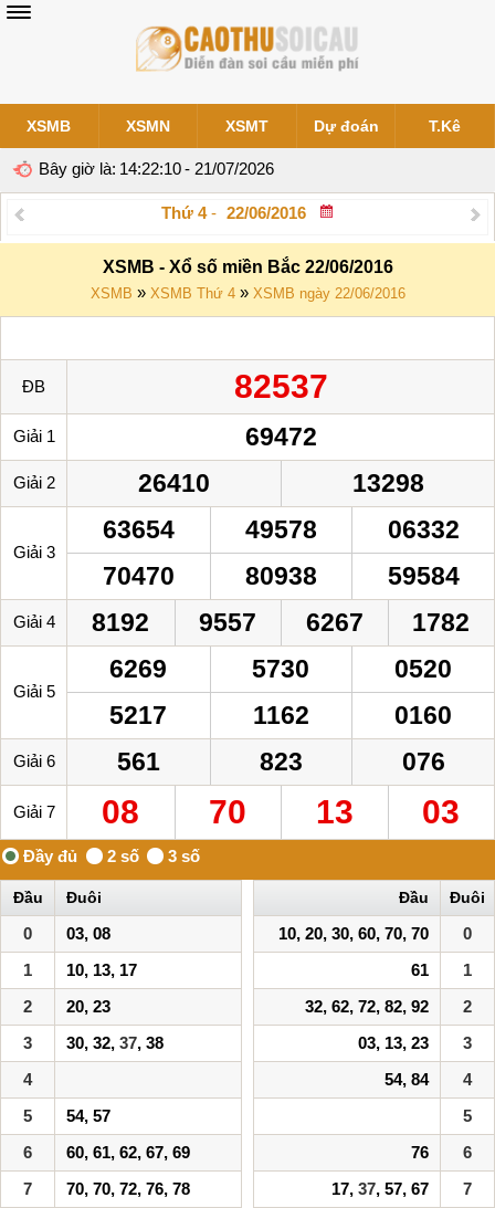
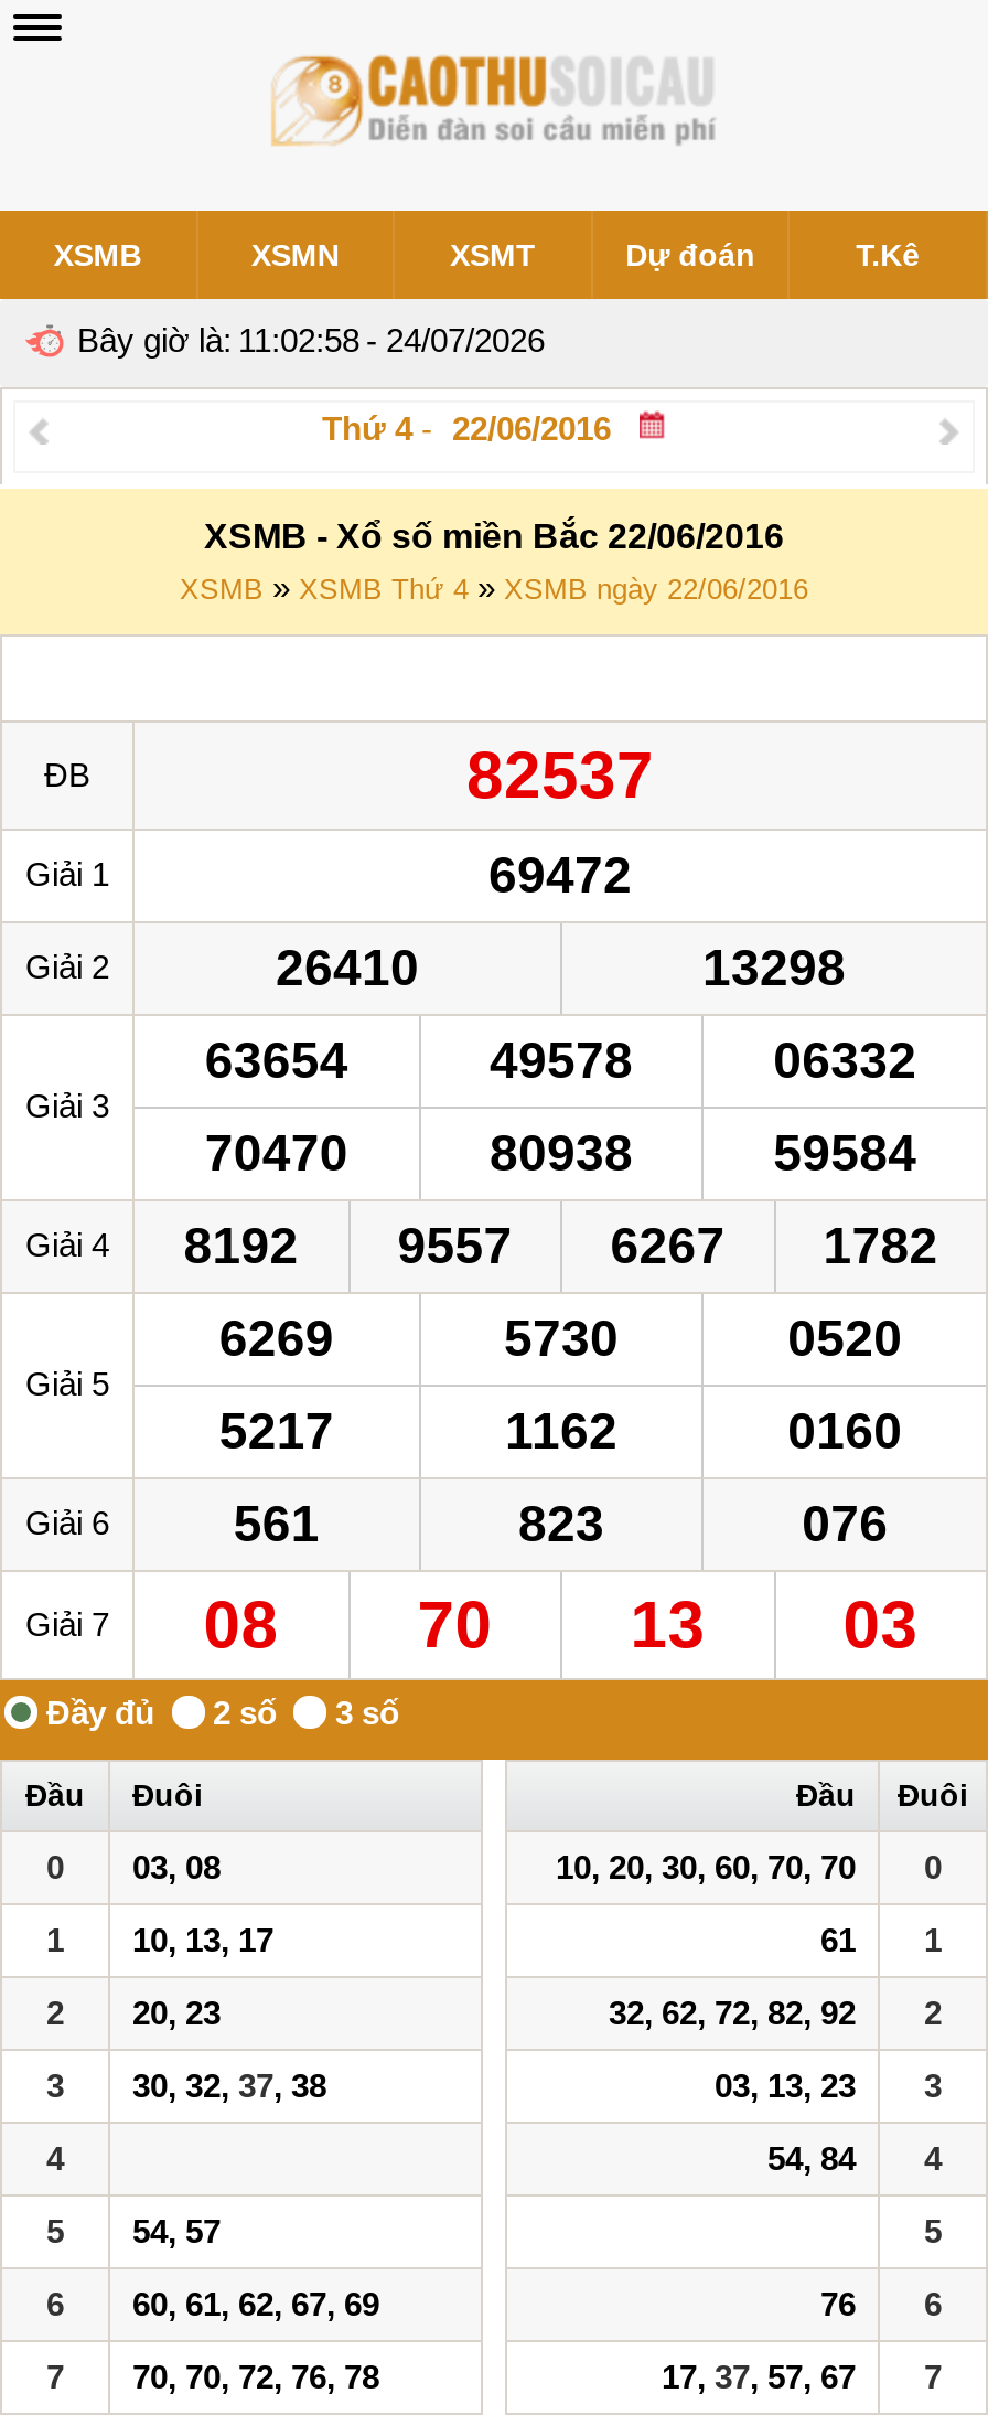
- Bây giờ là: 14:22:10 - 21/07/2026
+ Bây giờ là: 11:02:58 - 24/07/2026
